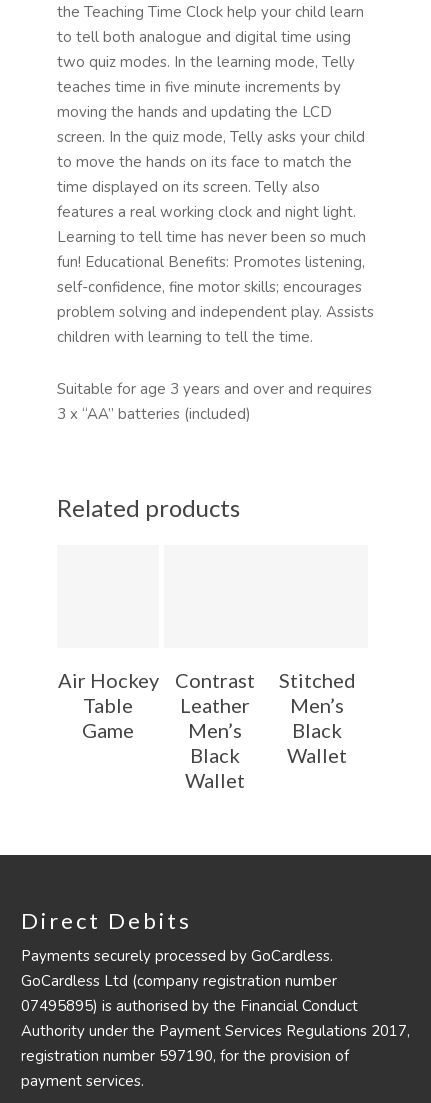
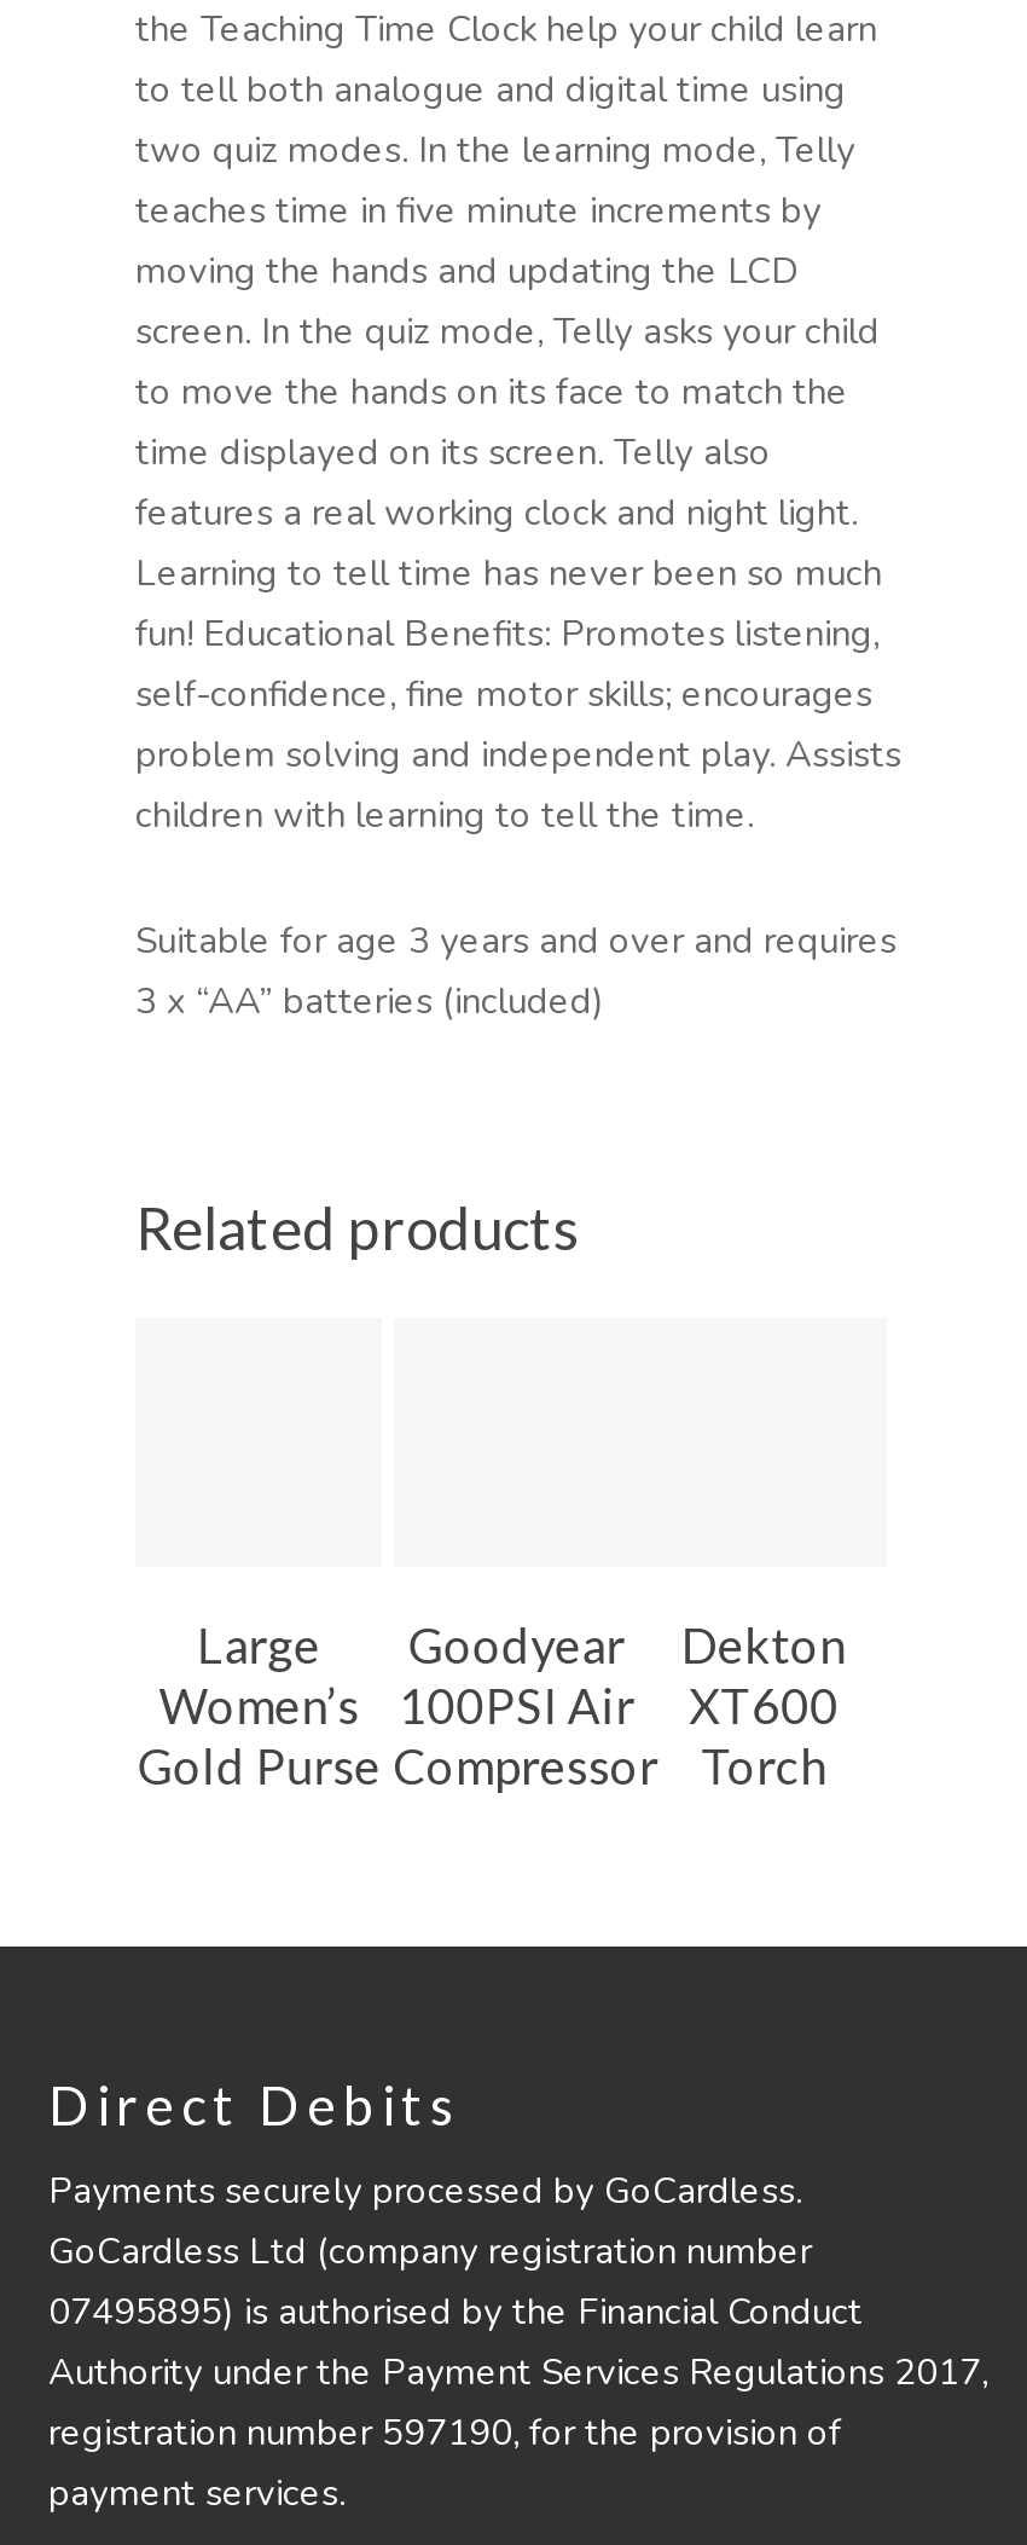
- Air Hockey
- Table
- Game
+ Large
+ Women’s
+ Gold Purse

- Contrast
- Leather
- Men’s
- Black
- Wallet
+ Goodyear
+ 100PSI Air
+ Compressor

- Stitched
- Men’s
- Black
- Wallet
+ Dekton
+ XT600
+ Torch
